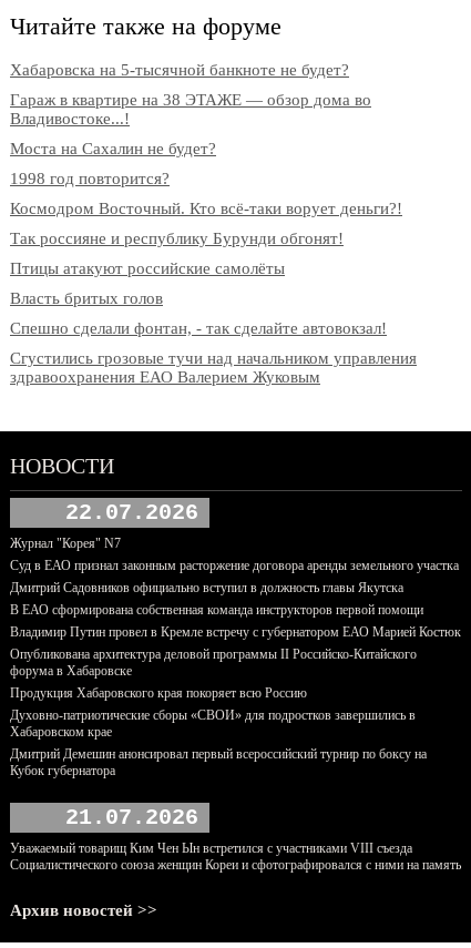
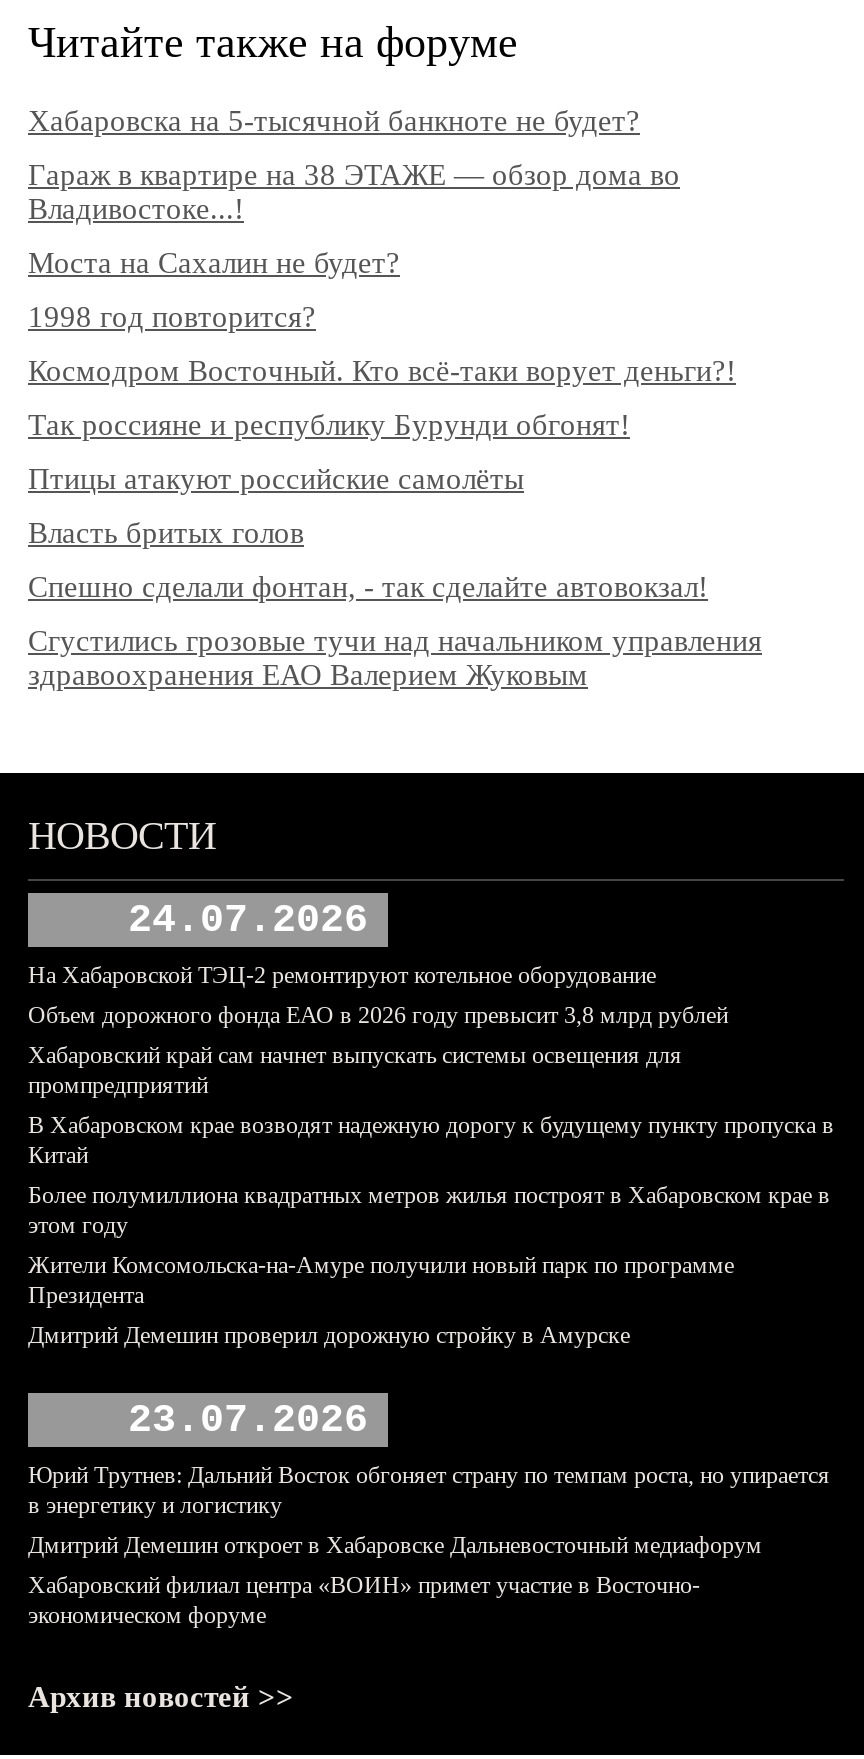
- 22.07.2026
- Журнал "Корея" N7
- Суд в ЕАО признал законным расторжение договора аренды земельного участка
- Дмитрий Садовников официально вступил в должность главы Якутска
- В ЕАО сформирована собственная команда инструкторов первой помощи
- Владимир Путин провел в Кремле встречу с губернатором ЕАО Марией Костюк
- Опубликована архитектура деловой программы II Российско-Китайского
- форума в Хабаровске
- Продукция Хабаровского края покоряет всю Россию
- Духовно-патриотические сборы «СВОИ» для подростков завершились в
- Хабаровском крае
- Дмитрий Демешин анонсировал первый всероссийский турнир по боксу на
- Кубок губернатора
+ 24.07.2026
+ На Хабаровской ТЭЦ-2 ремонтируют котельное оборудование
+ Объем дорожного фонда ЕАО в 2026 году превысит 3,8 млрд рублей
+ Хабаровский край сам начнет выпускать системы освещения для
+ промпредприятий
+ В Хабаровском крае возводят надежную дорогу к будущему пункту пропуска в
+ Китай
+ Более полумиллиона квадратных метров жилья построят в Хабаровском крае в
+ этом году
+ Жители Комсомольска-на-Амуре получили новый парк по программе
+ Президента
+ Дмитрий Демешин проверил дорожную стройку в Амурске

- 21.07.2026
- Уважаемый товарищ Ким Чен Ын встретился с участниками VIII съезда
- Социалистического союза женщин Кореи и сфотографировался с ними на память
+ 23.07.2026
+ Юрий Трутнев: Дальний Восток обгоняет страну по темпам роста, но упирается
+ в энергетику и логистику
+ Дмитрий Демешин откроет в Хабаровске Дальневосточный медиафорум
+ Хабаровский филиал центра «ВОИН» примет участие в Восточно-
+ экономическом форуме
